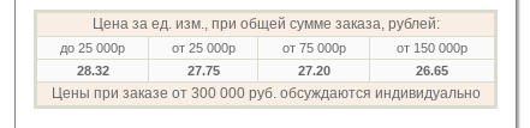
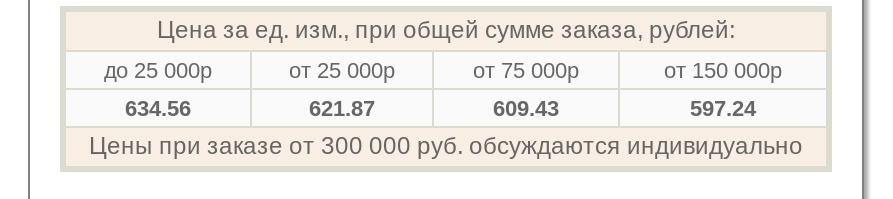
- 28.32
+ 634.56

- 27.75
+ 621.87

- 27.20
+ 609.43

- 26.65
+ 597.24
